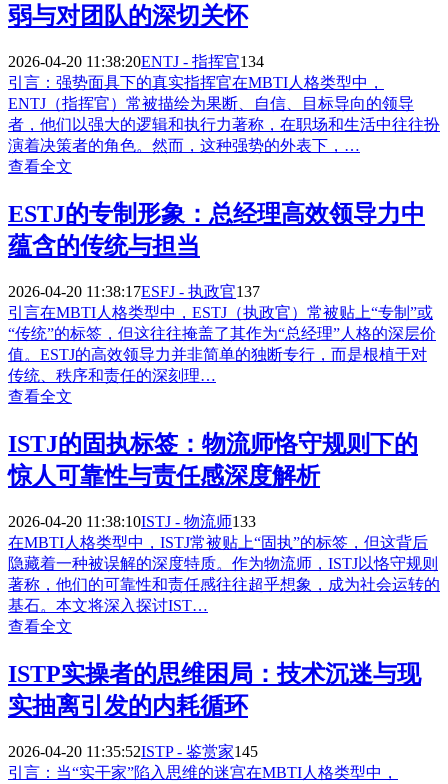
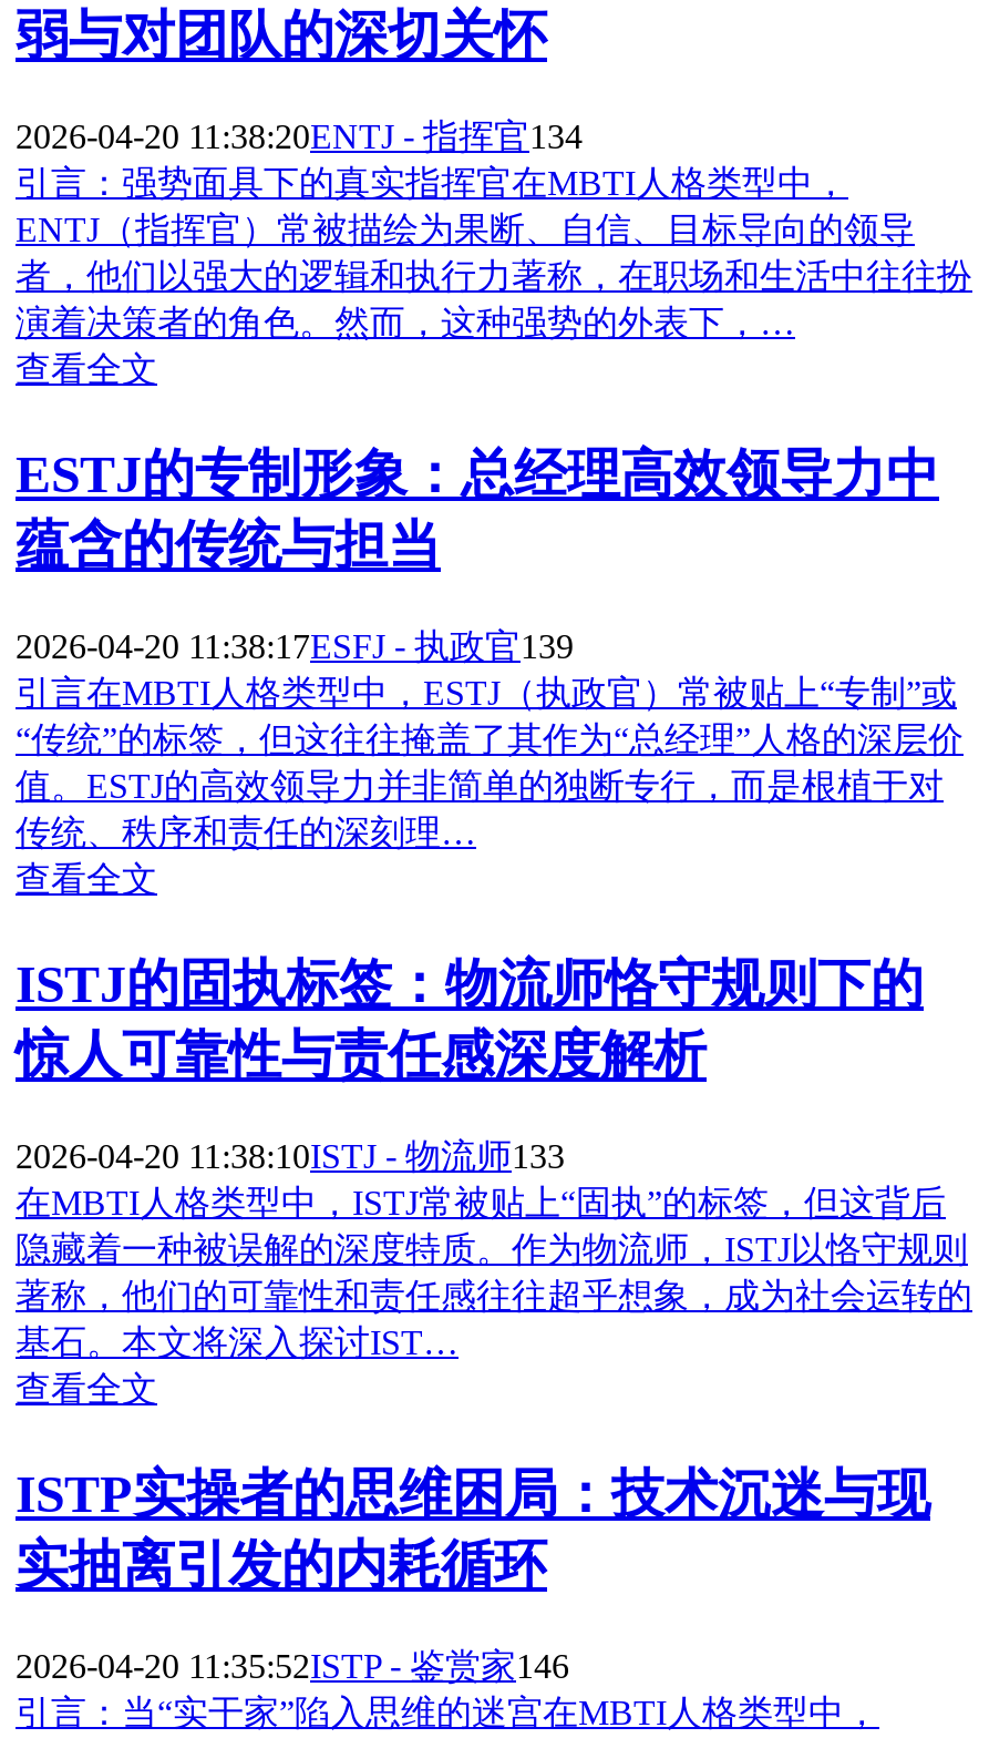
- 2026-04-20 11:38:17ESFJ - 执政官137
+ 2026-04-20 11:38:17ESFJ - 执政官139

- 2026-04-20 11:35:52ISTP - 鉴赏家145
+ 2026-04-20 11:35:52ISTP - 鉴赏家146
